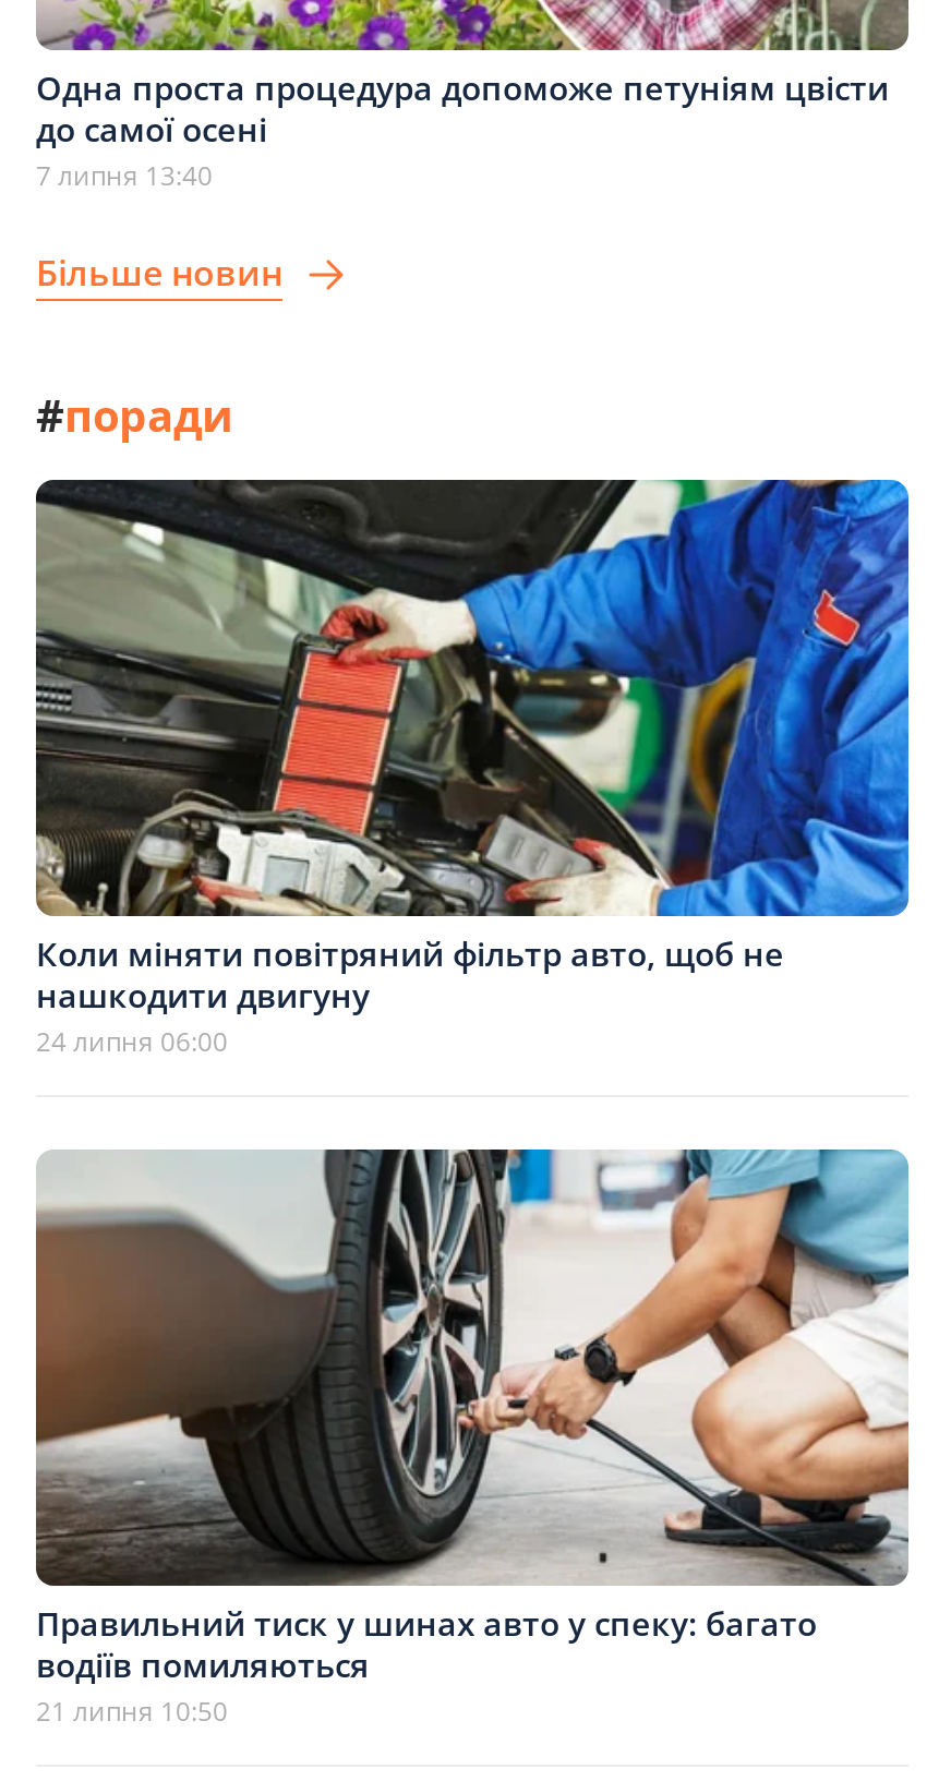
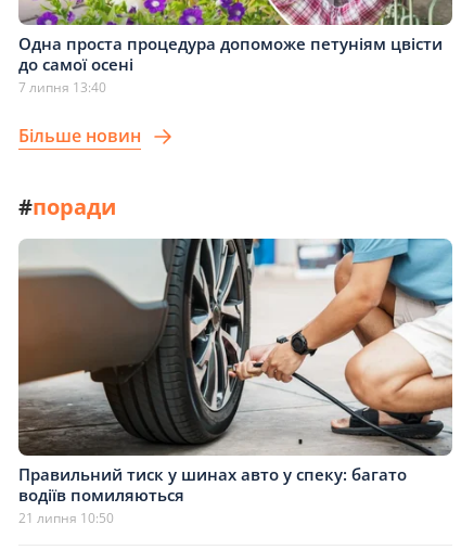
- [image]
- Коли міняти повітряний фільтр авто, щоб не
- нашкодити двигуну
- 24 липня 06:00
